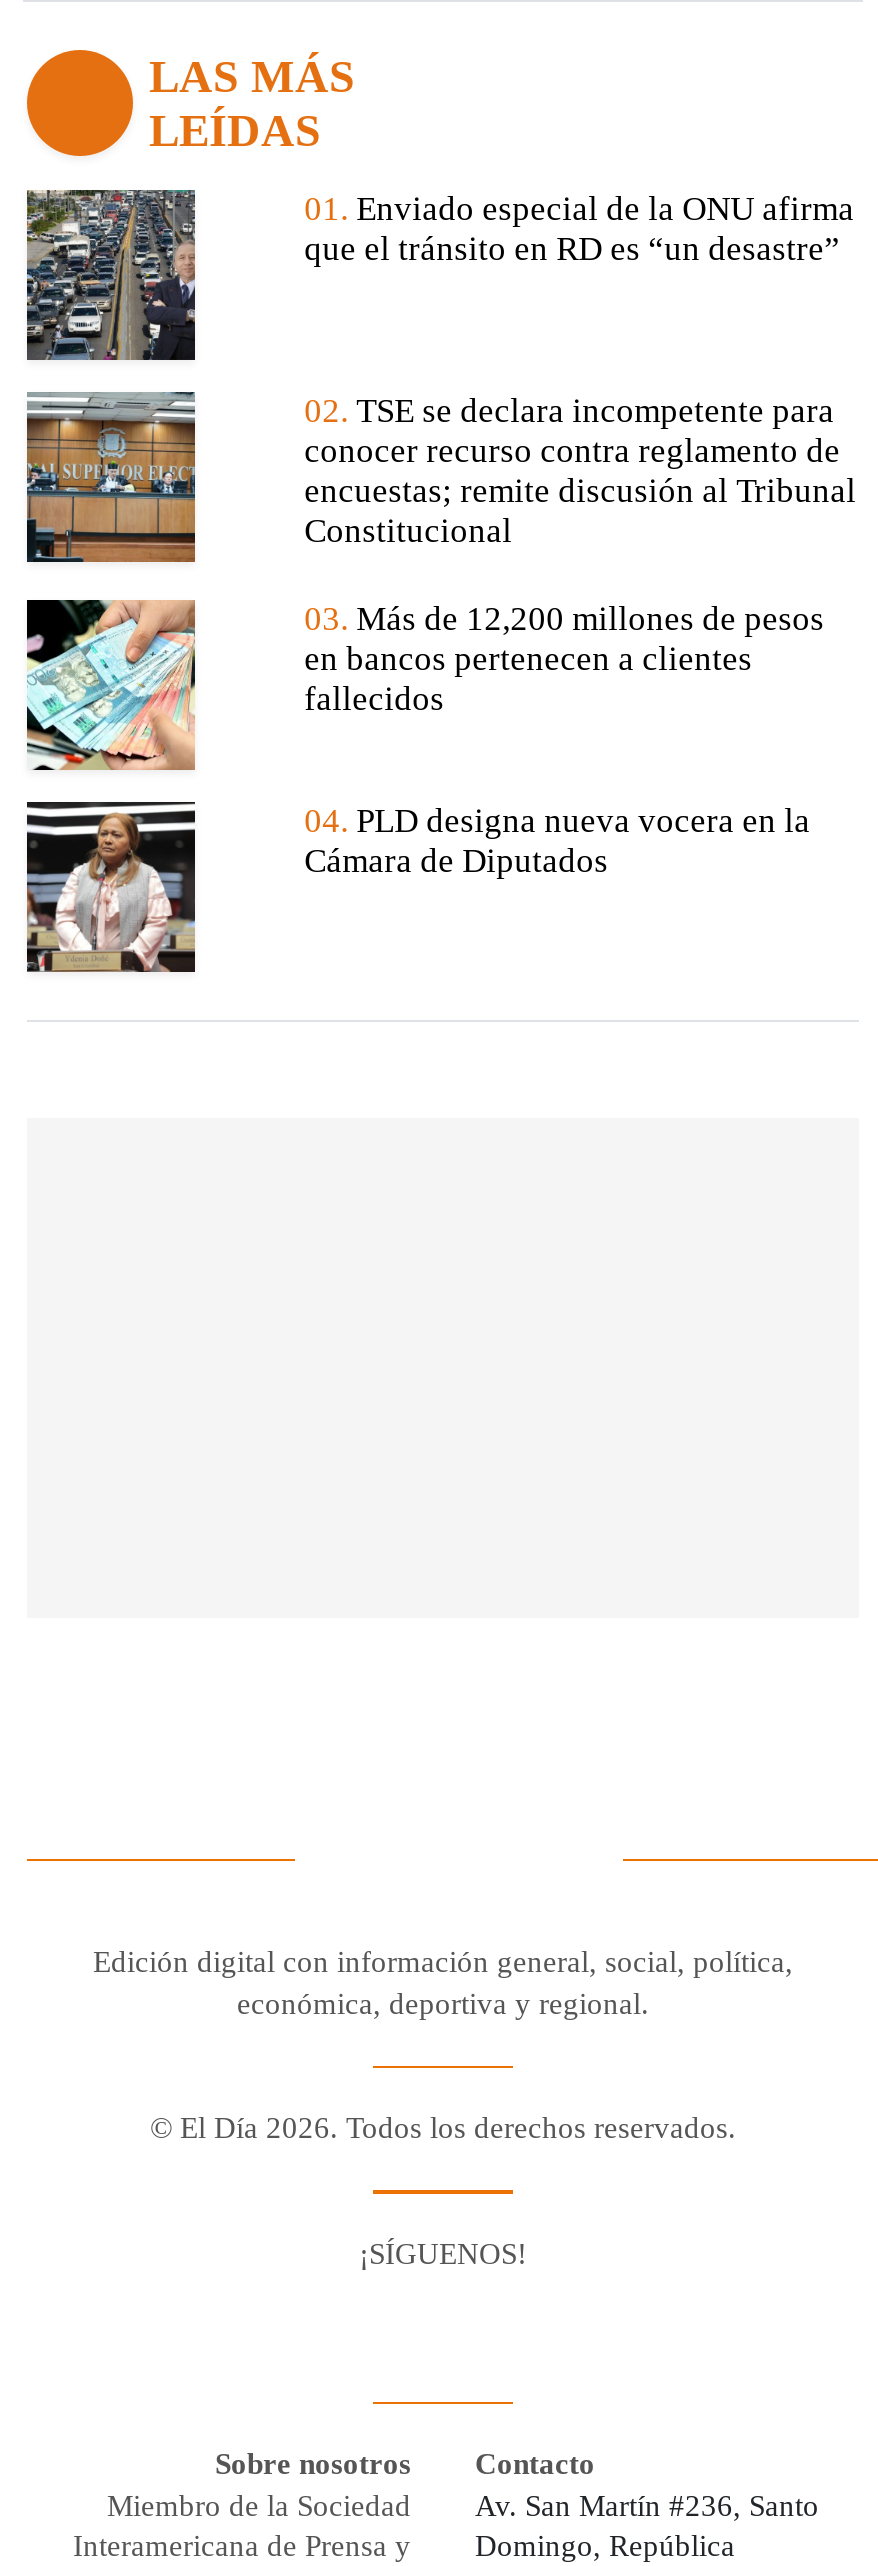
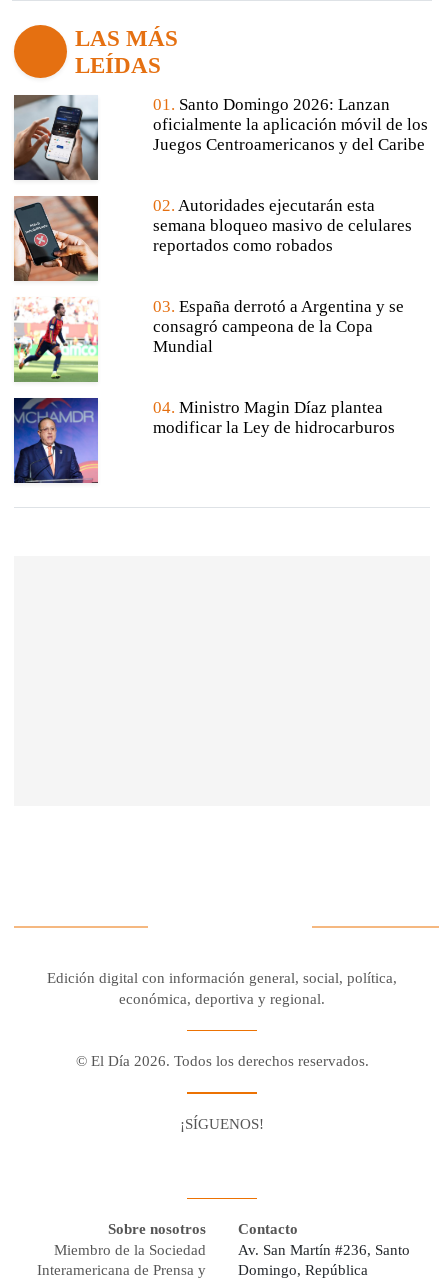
- [image]
+ [image]

- 01. Enviado especial de la ONU afirma
- que el tránsito en RD es “un desastre”
+ 01. Santo Domingo 2026: Lanzan
+ oficialmente la aplicación móvil de los
+ Juegos Centroamericanos y del Caribe

- [image]
+ [image]

- 02. TSE se declara incompetente para
- conocer recurso contra reglamento de
- encuestas; remite discusión al Tribunal
- Constitucional
+ 02. Autoridades ejecutarán esta
+ semana bloqueo masivo de celulares
+ reportados como robados

- [image]
+ [image]

- 03. Más de 12,200 millones de pesos
- en bancos pertenecen a clientes
- fallecidos
+ 03. España derrotó a Argentina y se
+ consagró campeona de la Copa
+ Mundial

- [image]
+ [image]

- 04. PLD designa nueva vocera en la
- Cámara de Diputados
+ 04. Ministro Magin Díaz plantea
+ modificar la Ley de hidrocarburos
